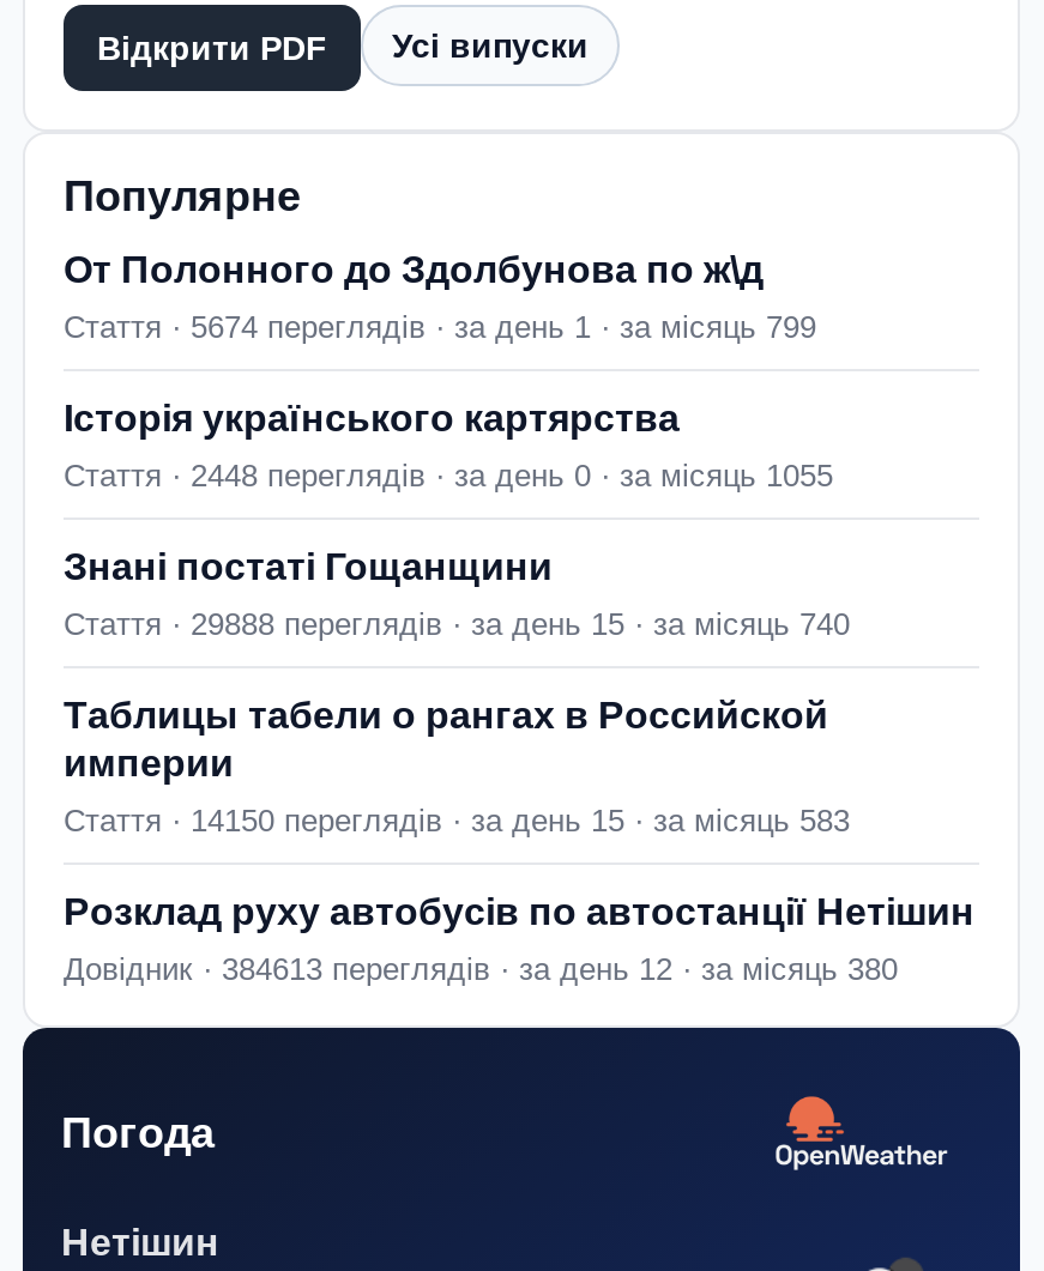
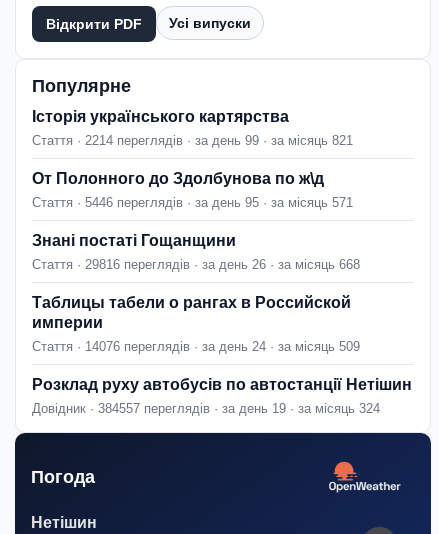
moved down: От Полонного до Здолбунова по ж\д

- Стаття · 5674 переглядів · за день 1 · за місяць 799

moved up: Історія українського картярства

- Стаття · 2448 переглядів · за день 0 · за місяць 1055
+ Стаття · 2214 переглядів · за день 99 · за місяць 821
+ Стаття · 5446 переглядів · за день 95 · за місяць 571

- Стаття · 29888 переглядів · за день 15 · за місяць 740
+ Стаття · 29816 переглядів · за день 26 · за місяць 668

- Стаття · 14150 переглядів · за день 15 · за місяць 583
+ Стаття · 14076 переглядів · за день 24 · за місяць 509

- Довідник · 384613 переглядів · за день 12 · за місяць 380
+ Довідник · 384557 переглядів · за день 19 · за місяць 324
